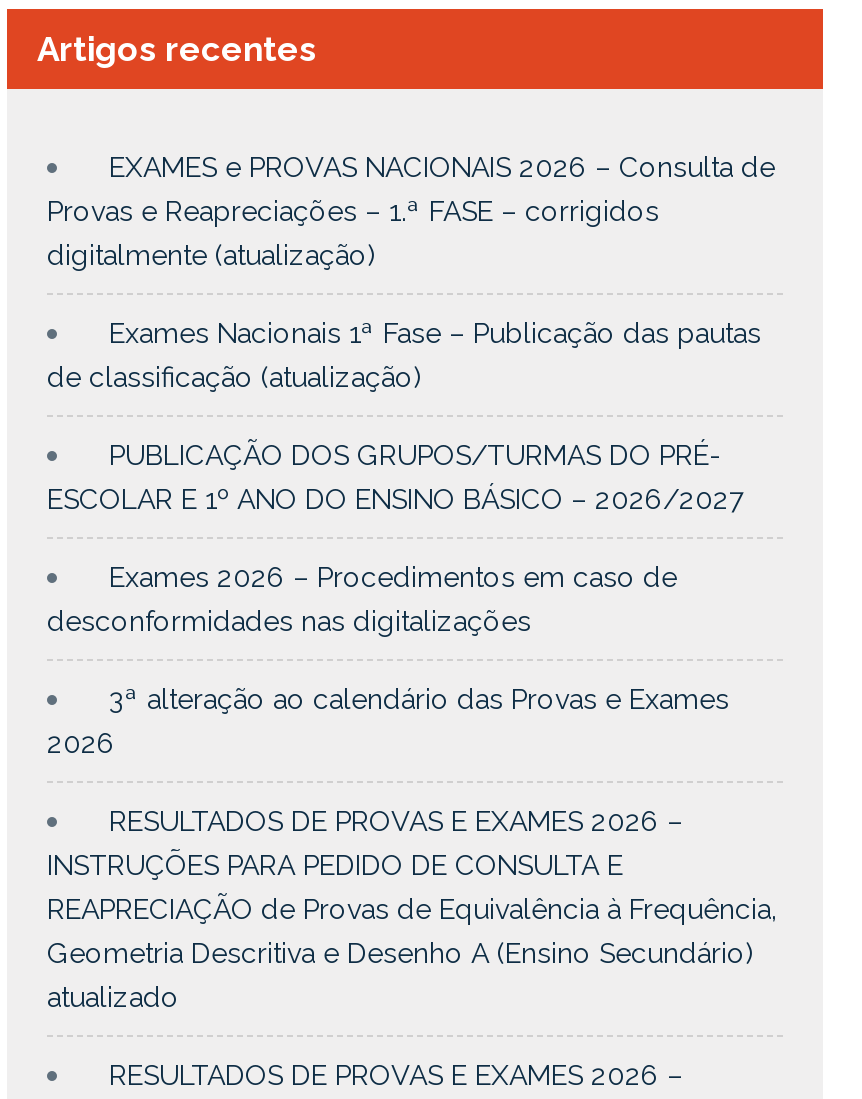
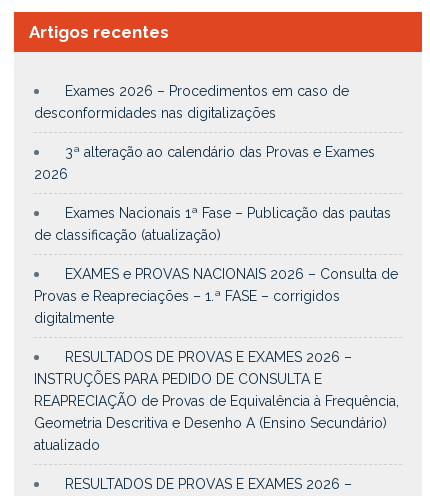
moved down: Exames Nacionais 1ª Fase – Publicação das pautas | de classificação (atualização) | EXAMES e PROVAS NACIONAIS 2026 – Consulta de | Provas e Reapreciações – 1.ª FASE – corrigidos

- digitalmente (atualização)
- PUBLICAÇÃO DOS GRUPOS/TURMAS DO PRÉ-
- ESCOLAR E 1º ANO DO ENSINO BÁSICO – 2026/2027

moved up: Exames 2026 – Procedimentos em caso de | desconformidades nas digitalizações | 3ª alteração ao calendário das Provas e Exames | 2026

+ digitalmente
